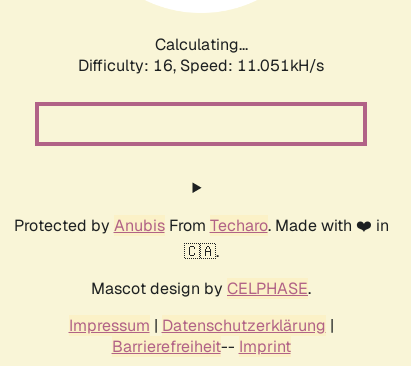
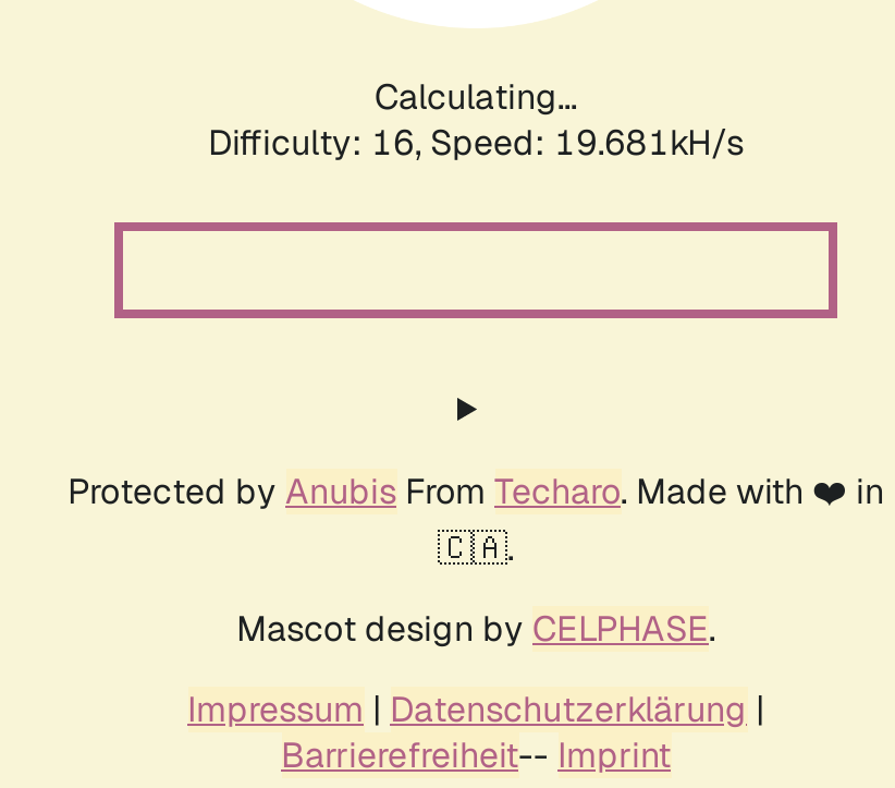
- Difficulty: 16, Speed: 11.051kH/s
+ Difficulty: 16, Speed: 19.681kH/s
